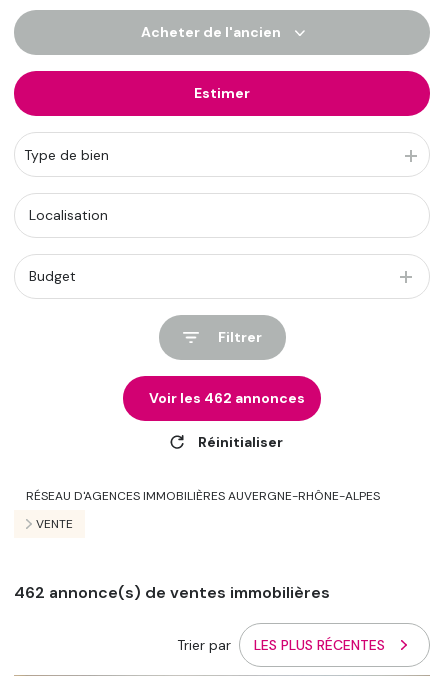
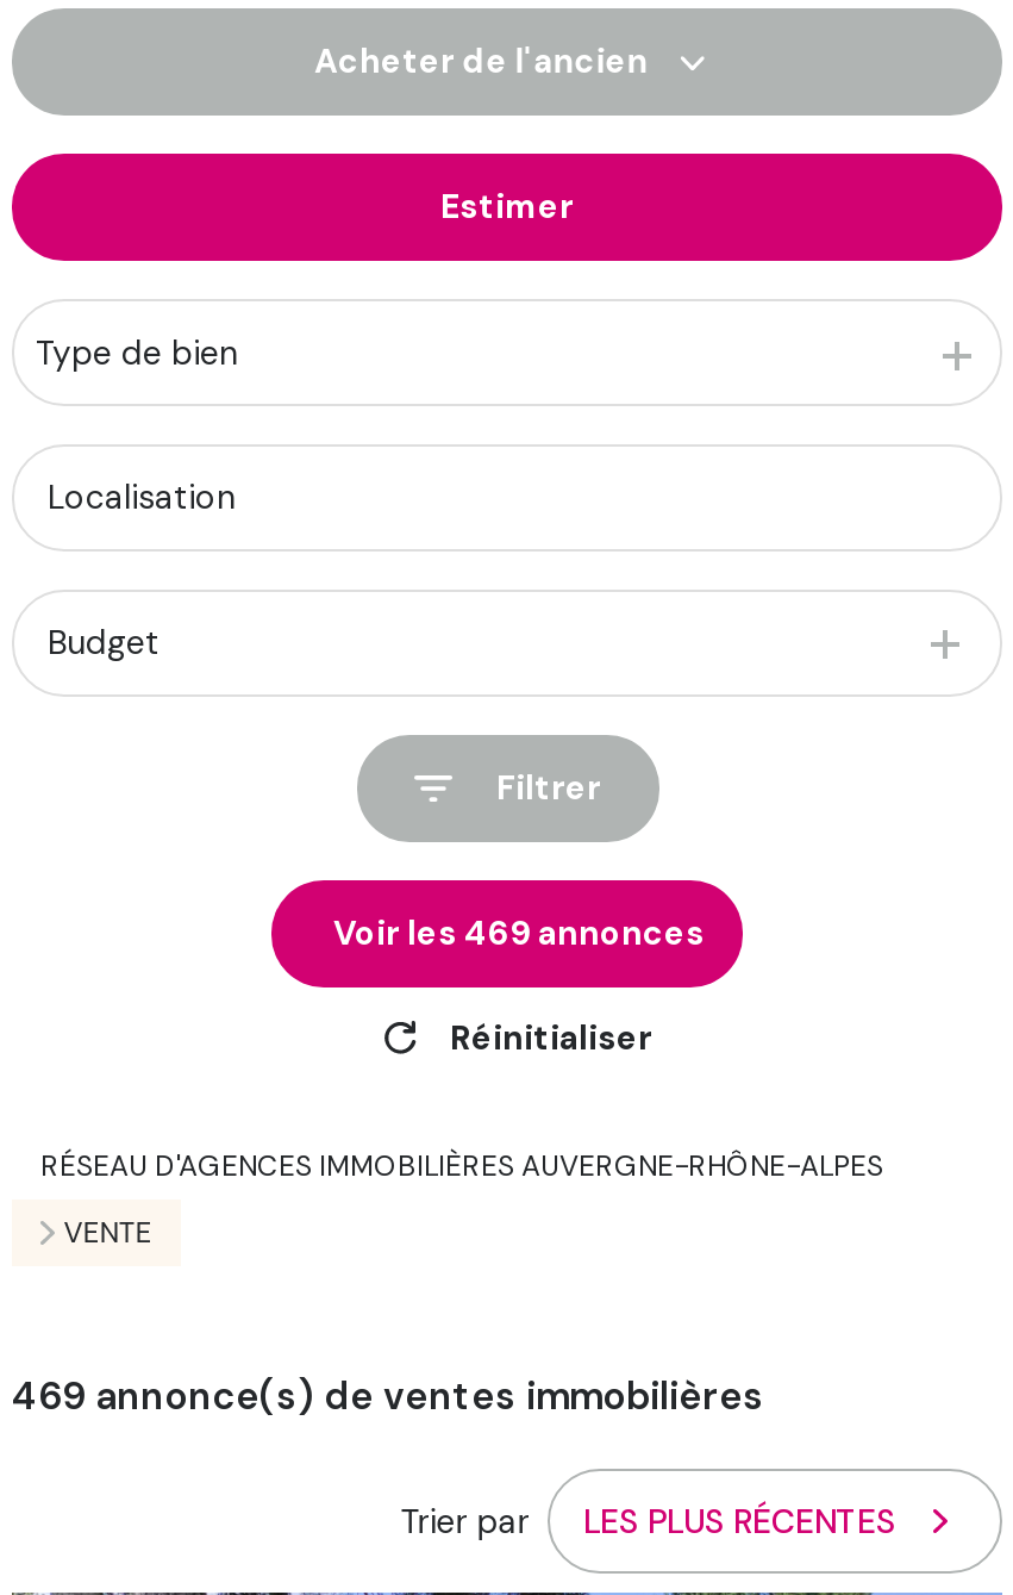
- Voir les 462 annonces
+ Voir les 469 annonces

- 462 annonce(s) de ventes immobilières
+ 469 annonce(s) de ventes immobilières
